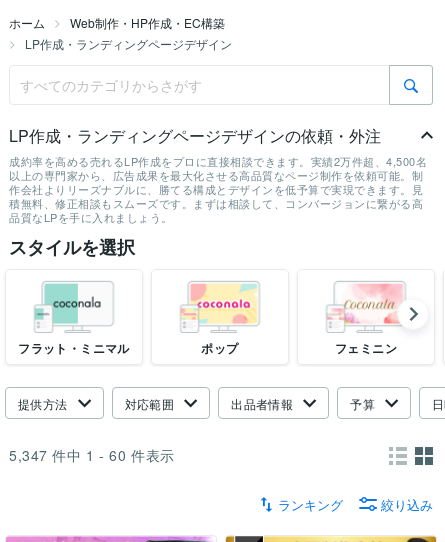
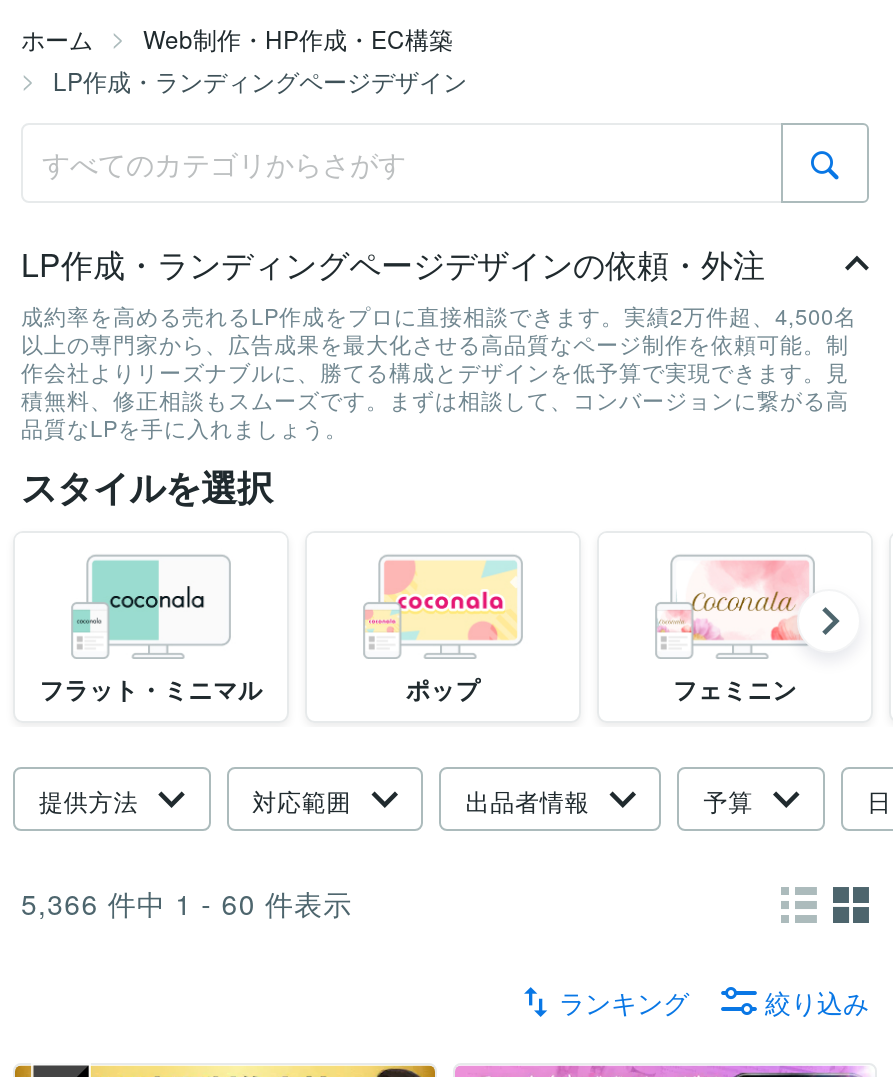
- 5,347 件中 1 - 60 件表示
+ 5,366 件中 1 - 60 件表示
